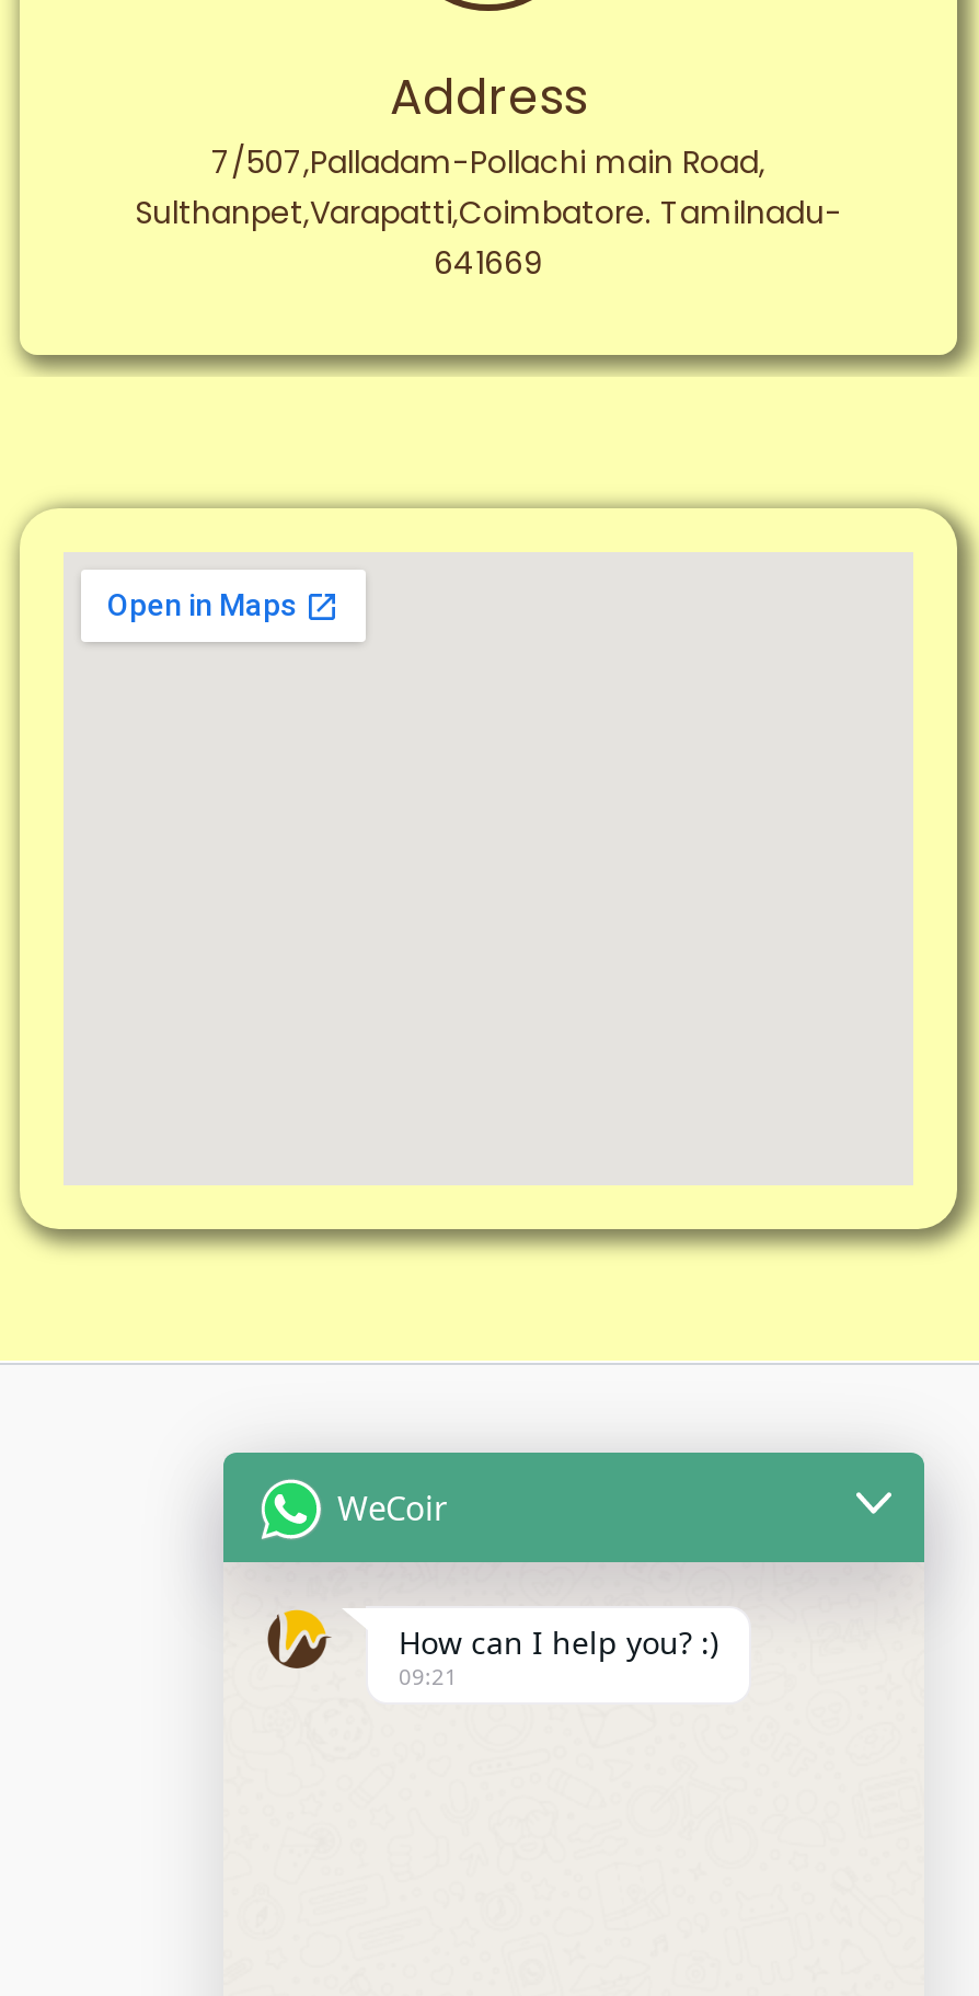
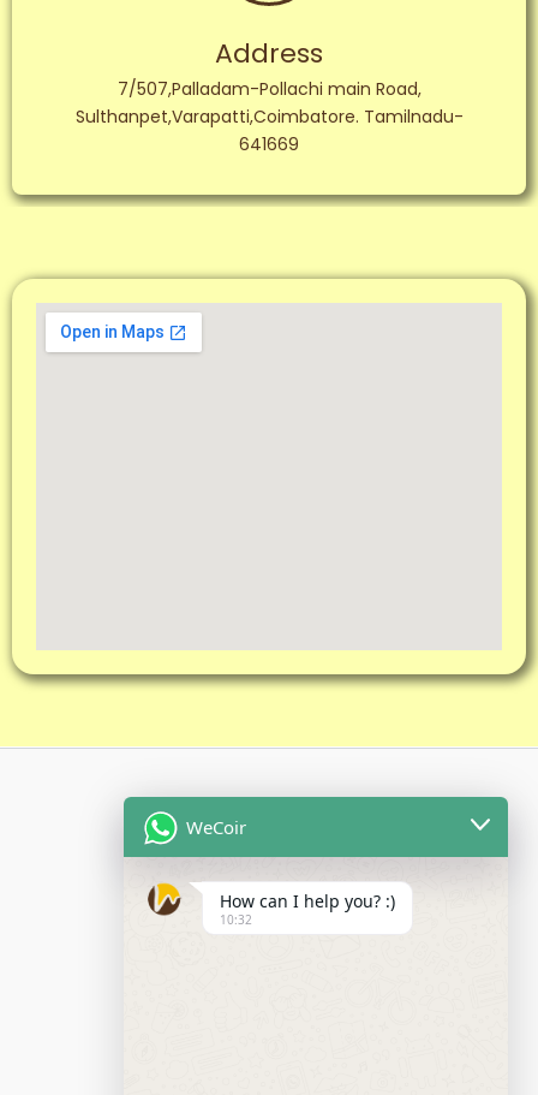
- 09:21
+ 10:32
